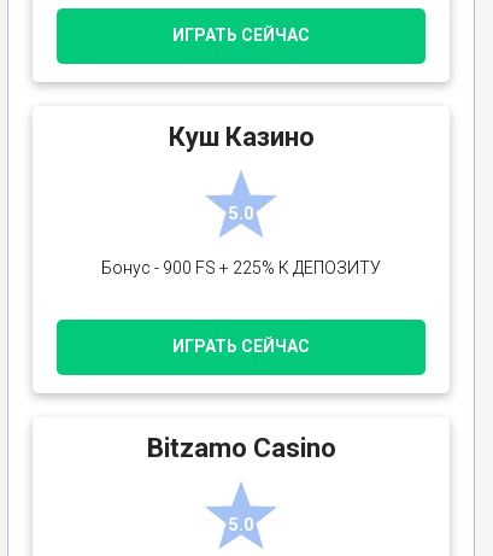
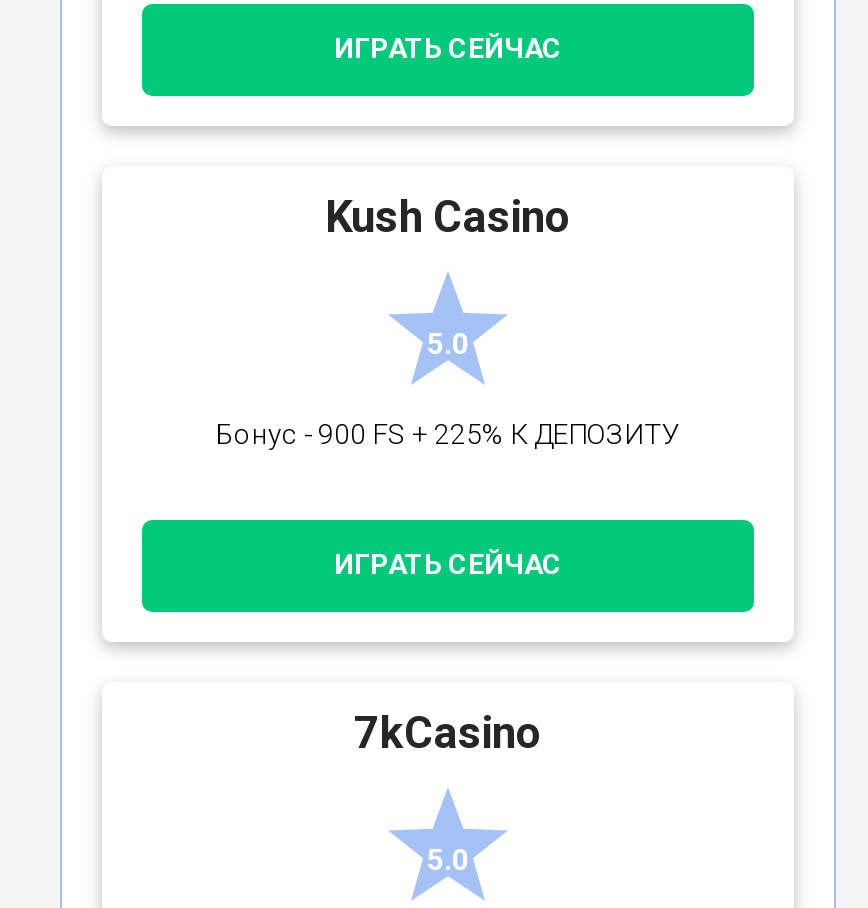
- Куш Казино
+ Kush Casino

- Bitzamo Casino
+ 7kCasino
